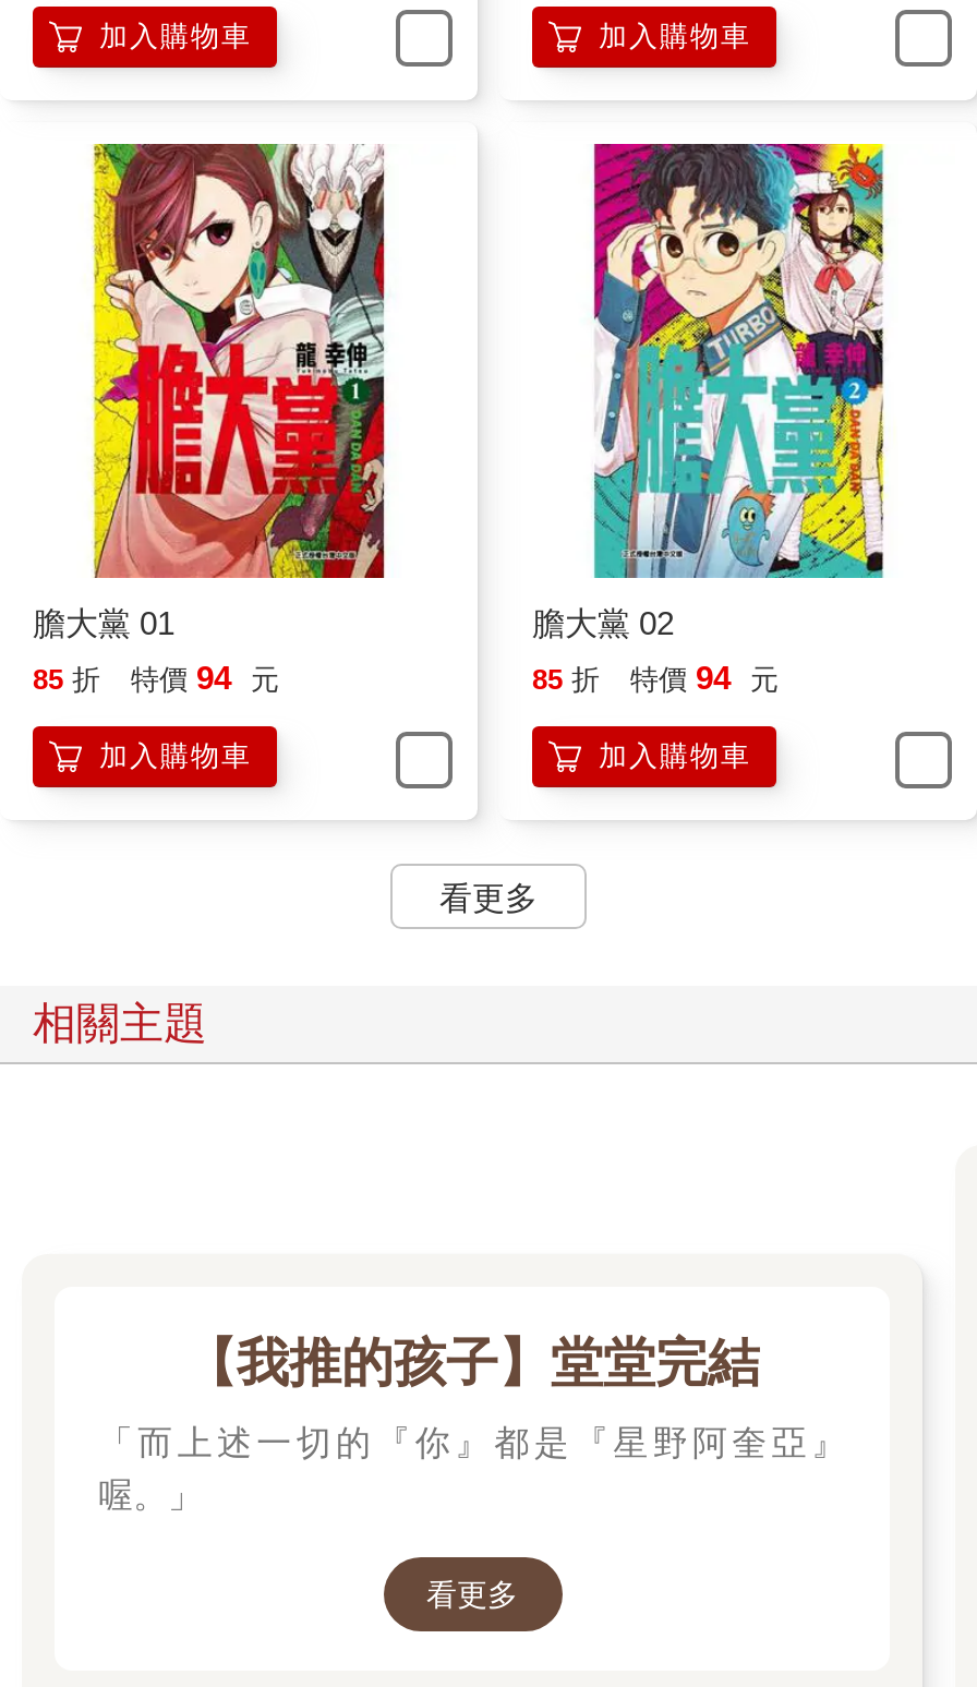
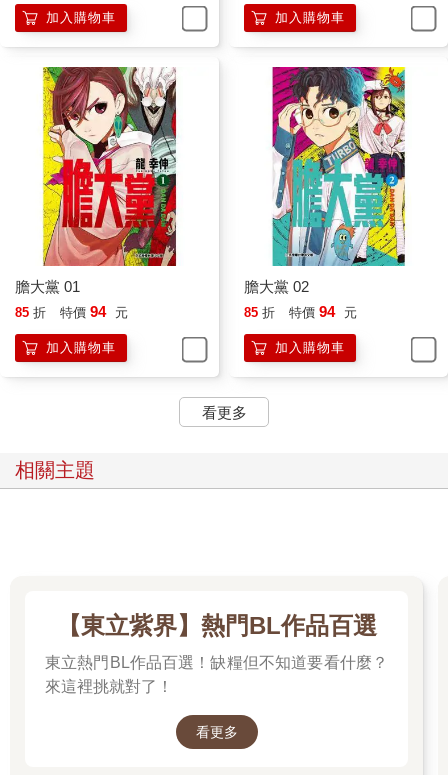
- 【我推的孩子】堂堂完結
+ 【東立紫界】熱門BL作品百選

- 「而上述一切的『你』都是『星野阿奎亞』
- 喔。」
+ 東立熱門BL作品百選！缺糧但不知道要看什麼？
+ 來這裡挑就對了！
